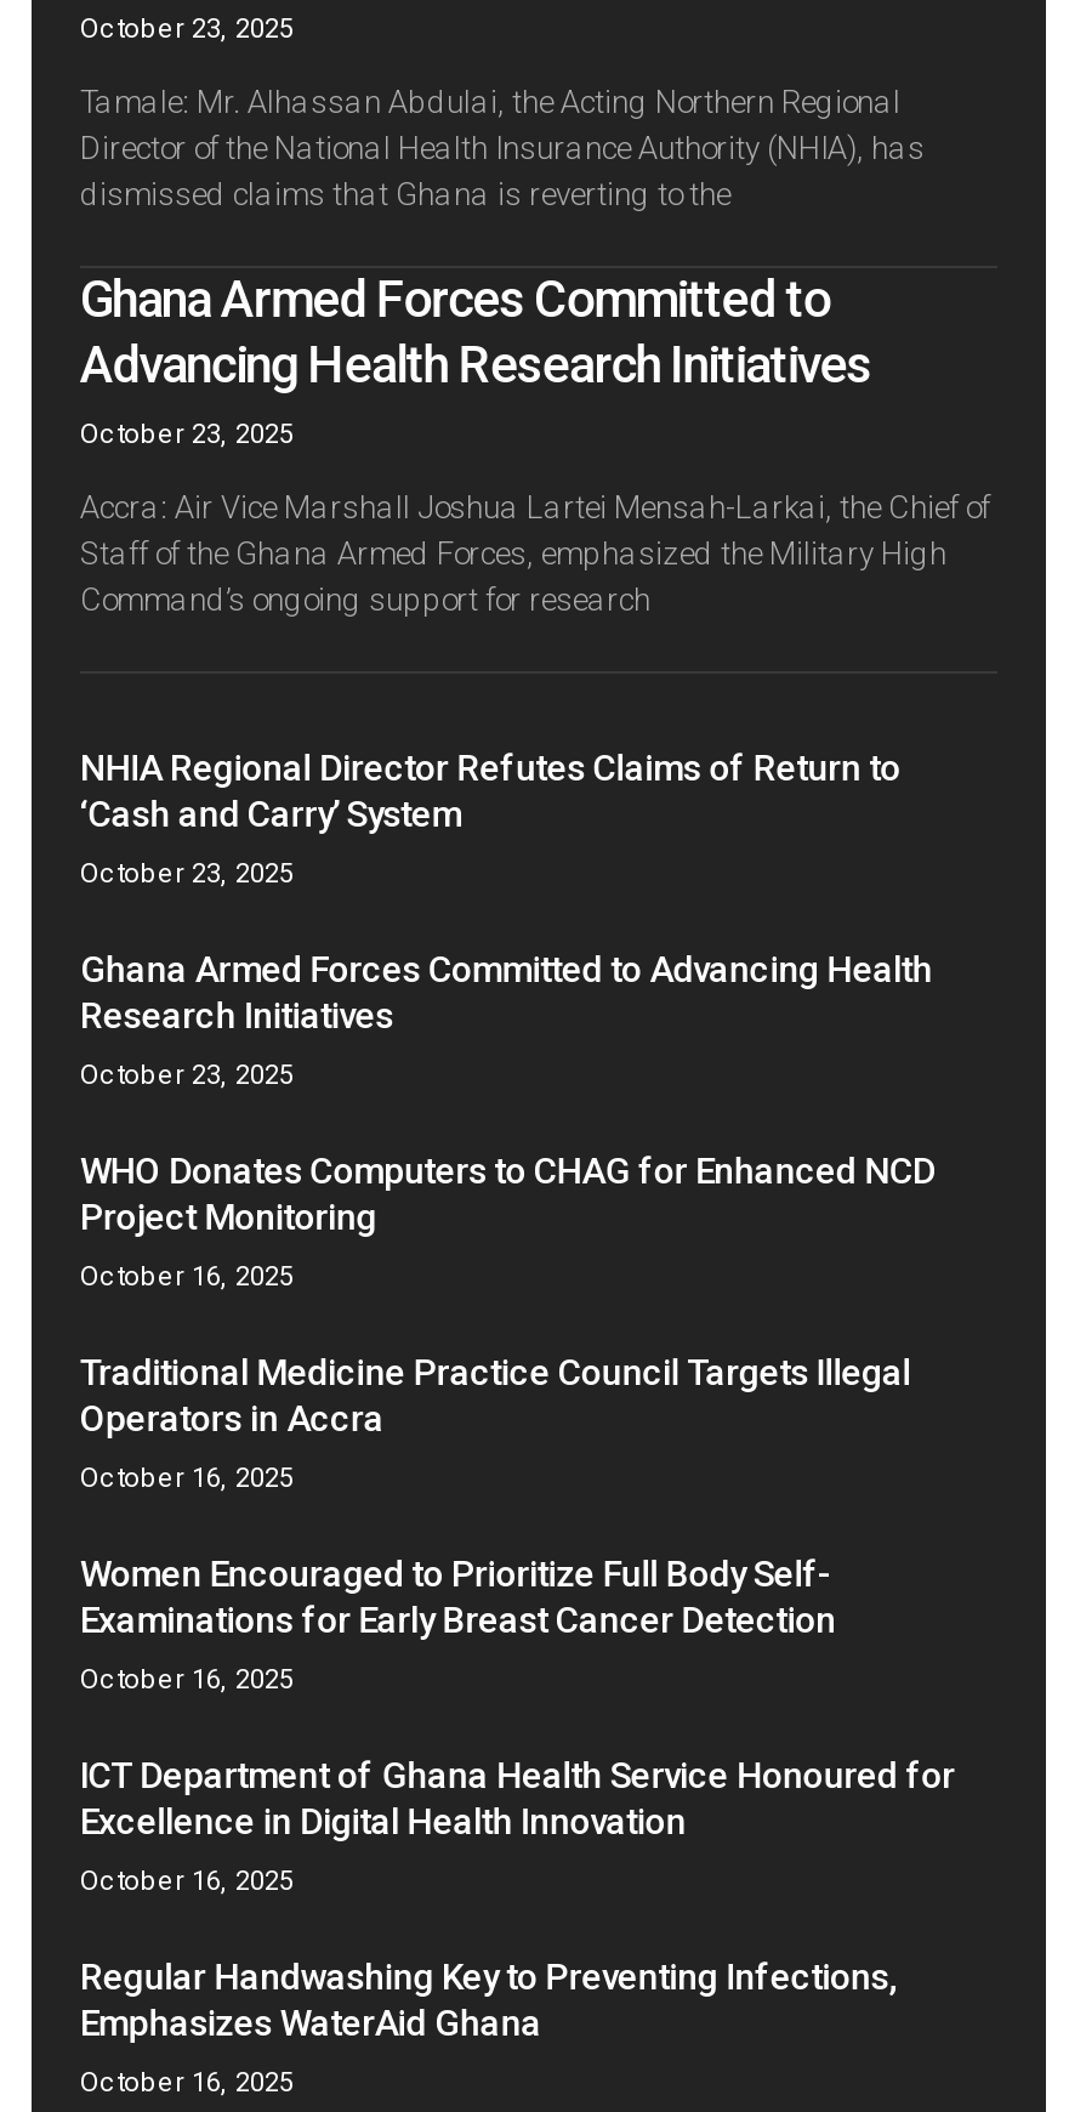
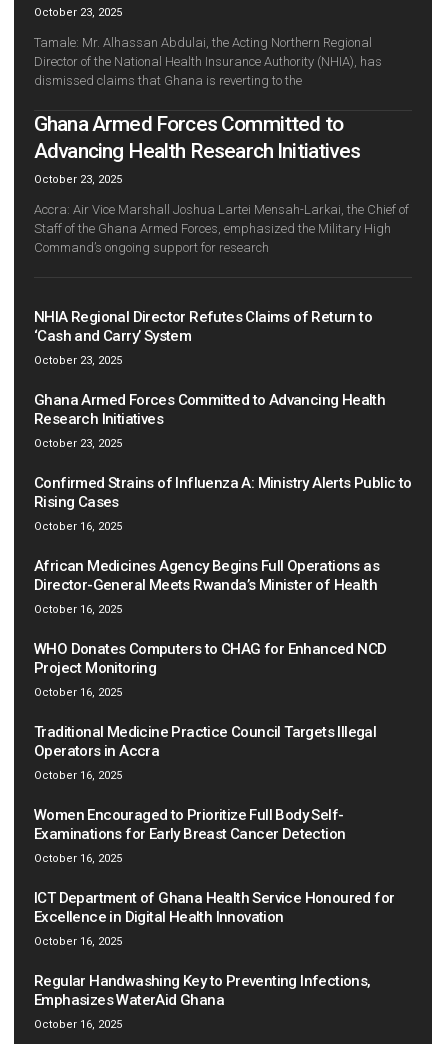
+ Confirmed Strains of Influenza A: Ministry Alerts Public to
+ Rising Cases
+ October 16, 2025
+ African Medicines Agency Begins Full Operations as
+ Director-General Meets Rwanda’s Minister of Health
+ October 16, 2025
